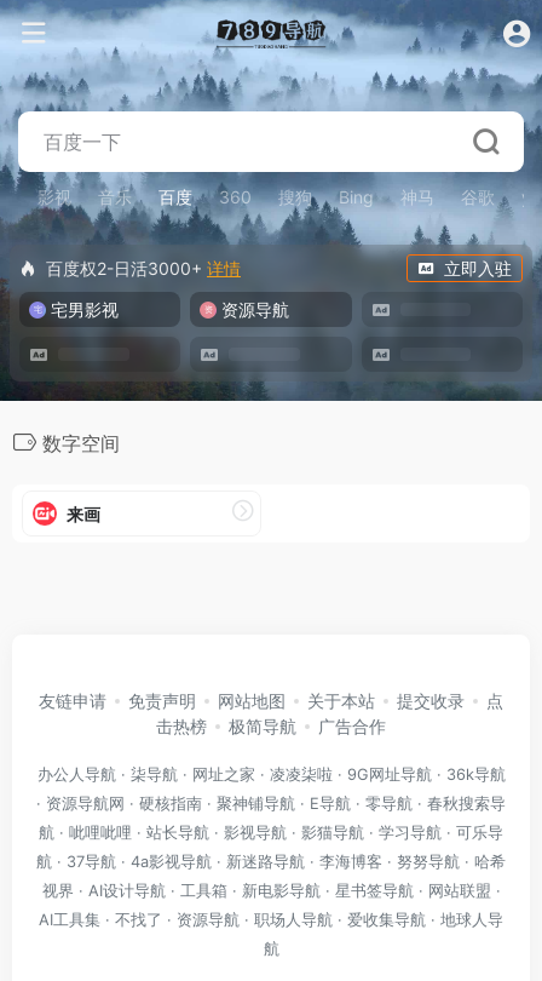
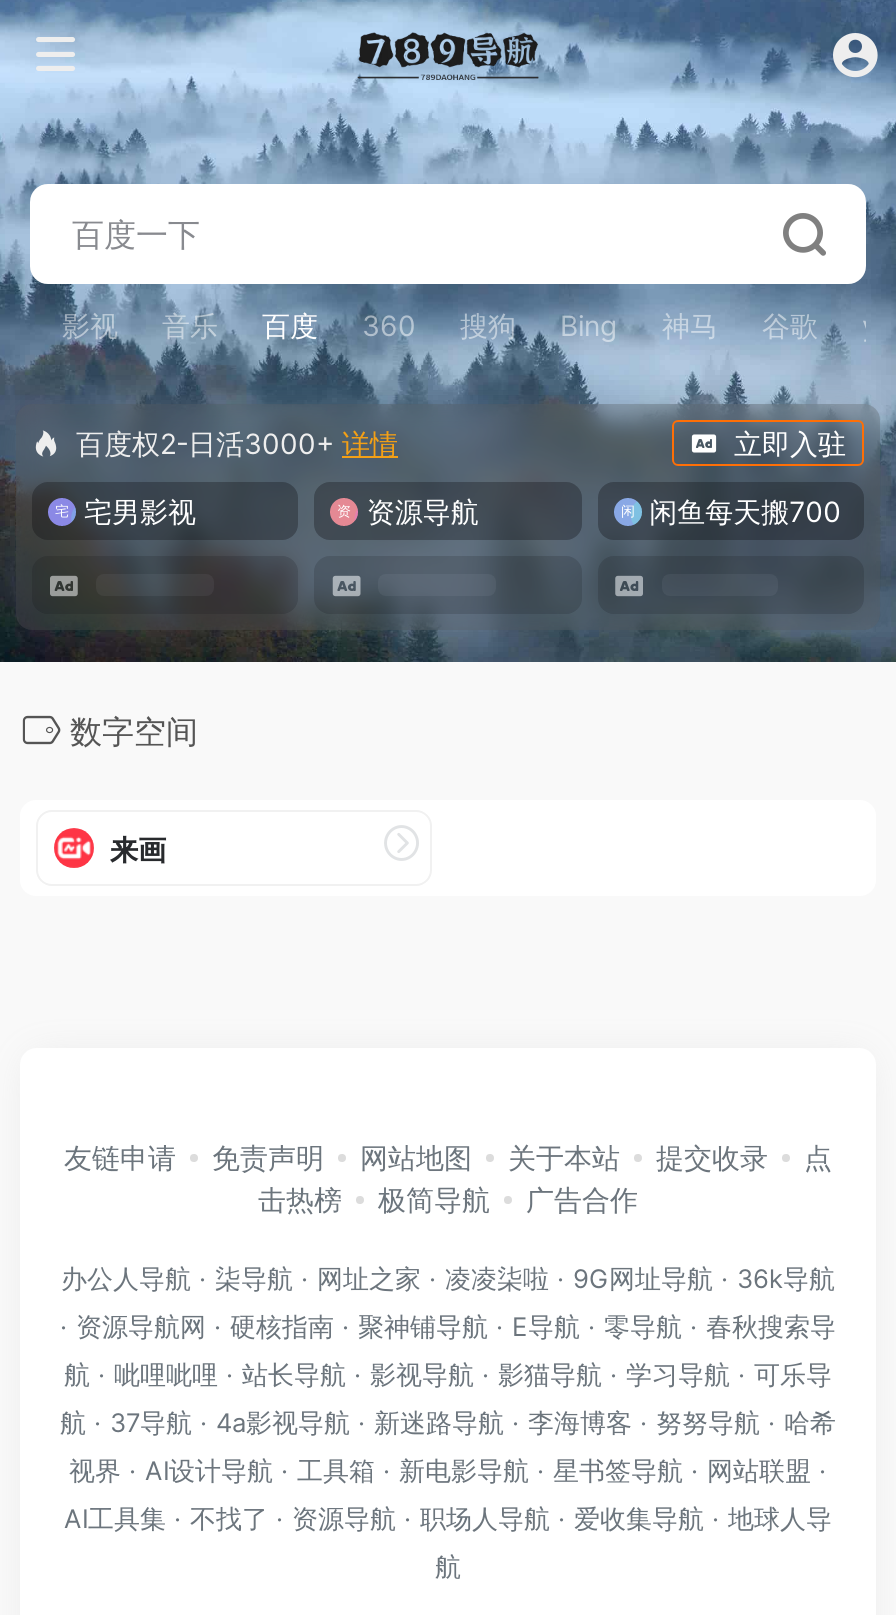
+ 闲鱼每天搬700
